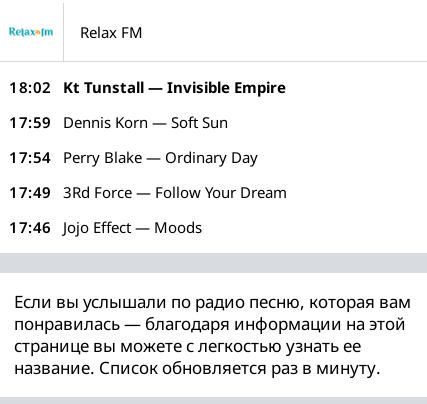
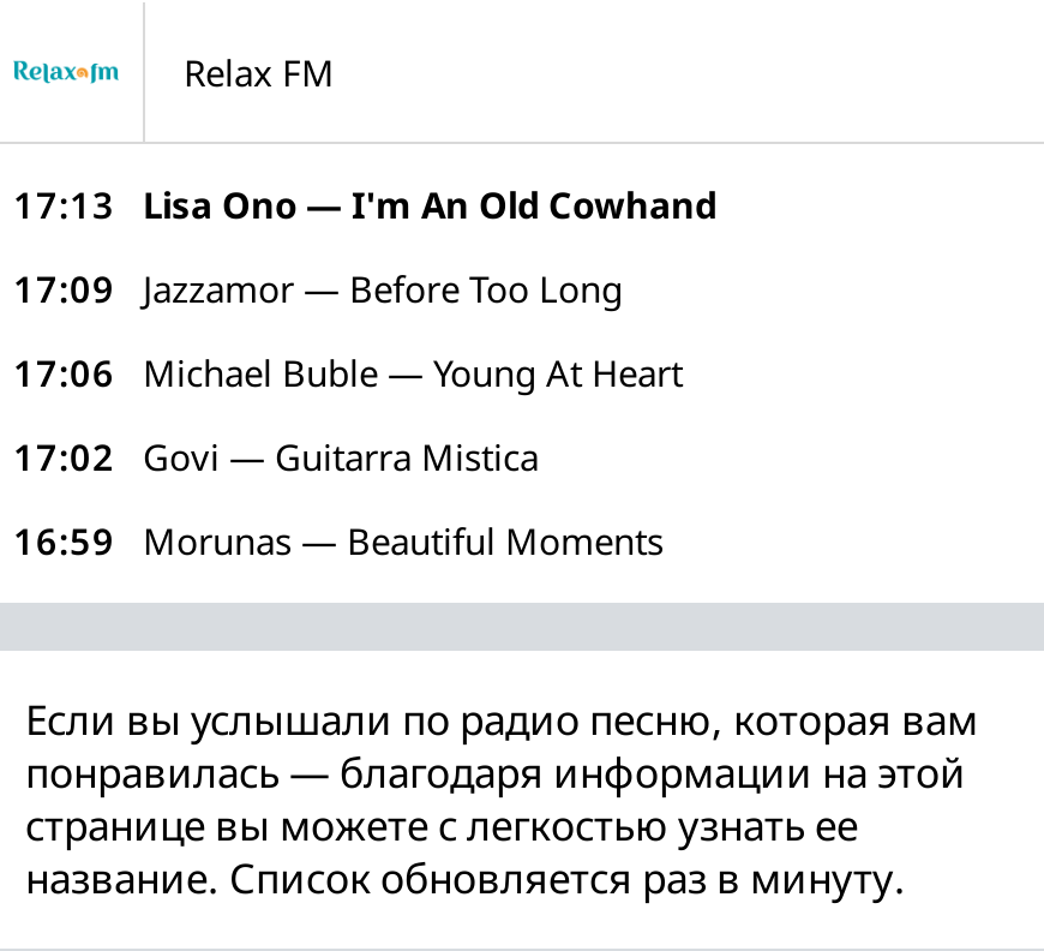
- 18:02 Kt Tunstall — Invisible Empire
+ 17:13 Lisa Ono — I'm An Old Cowhand

- 17:59 Dennis Korn — Soft Sun
+ 17:09 Jazzamor — Before Too Long

- 17:54 Perry Blake — Ordinary Day
+ 17:06 Michael Buble — Young At Heart

- 17:49 3Rd Force — Follow Your Dream
+ 17:02 Govi — Guitarra Mistica

- 17:46 Jojo Effect — Moods
+ 16:59 Morunas — Beautiful Moments
